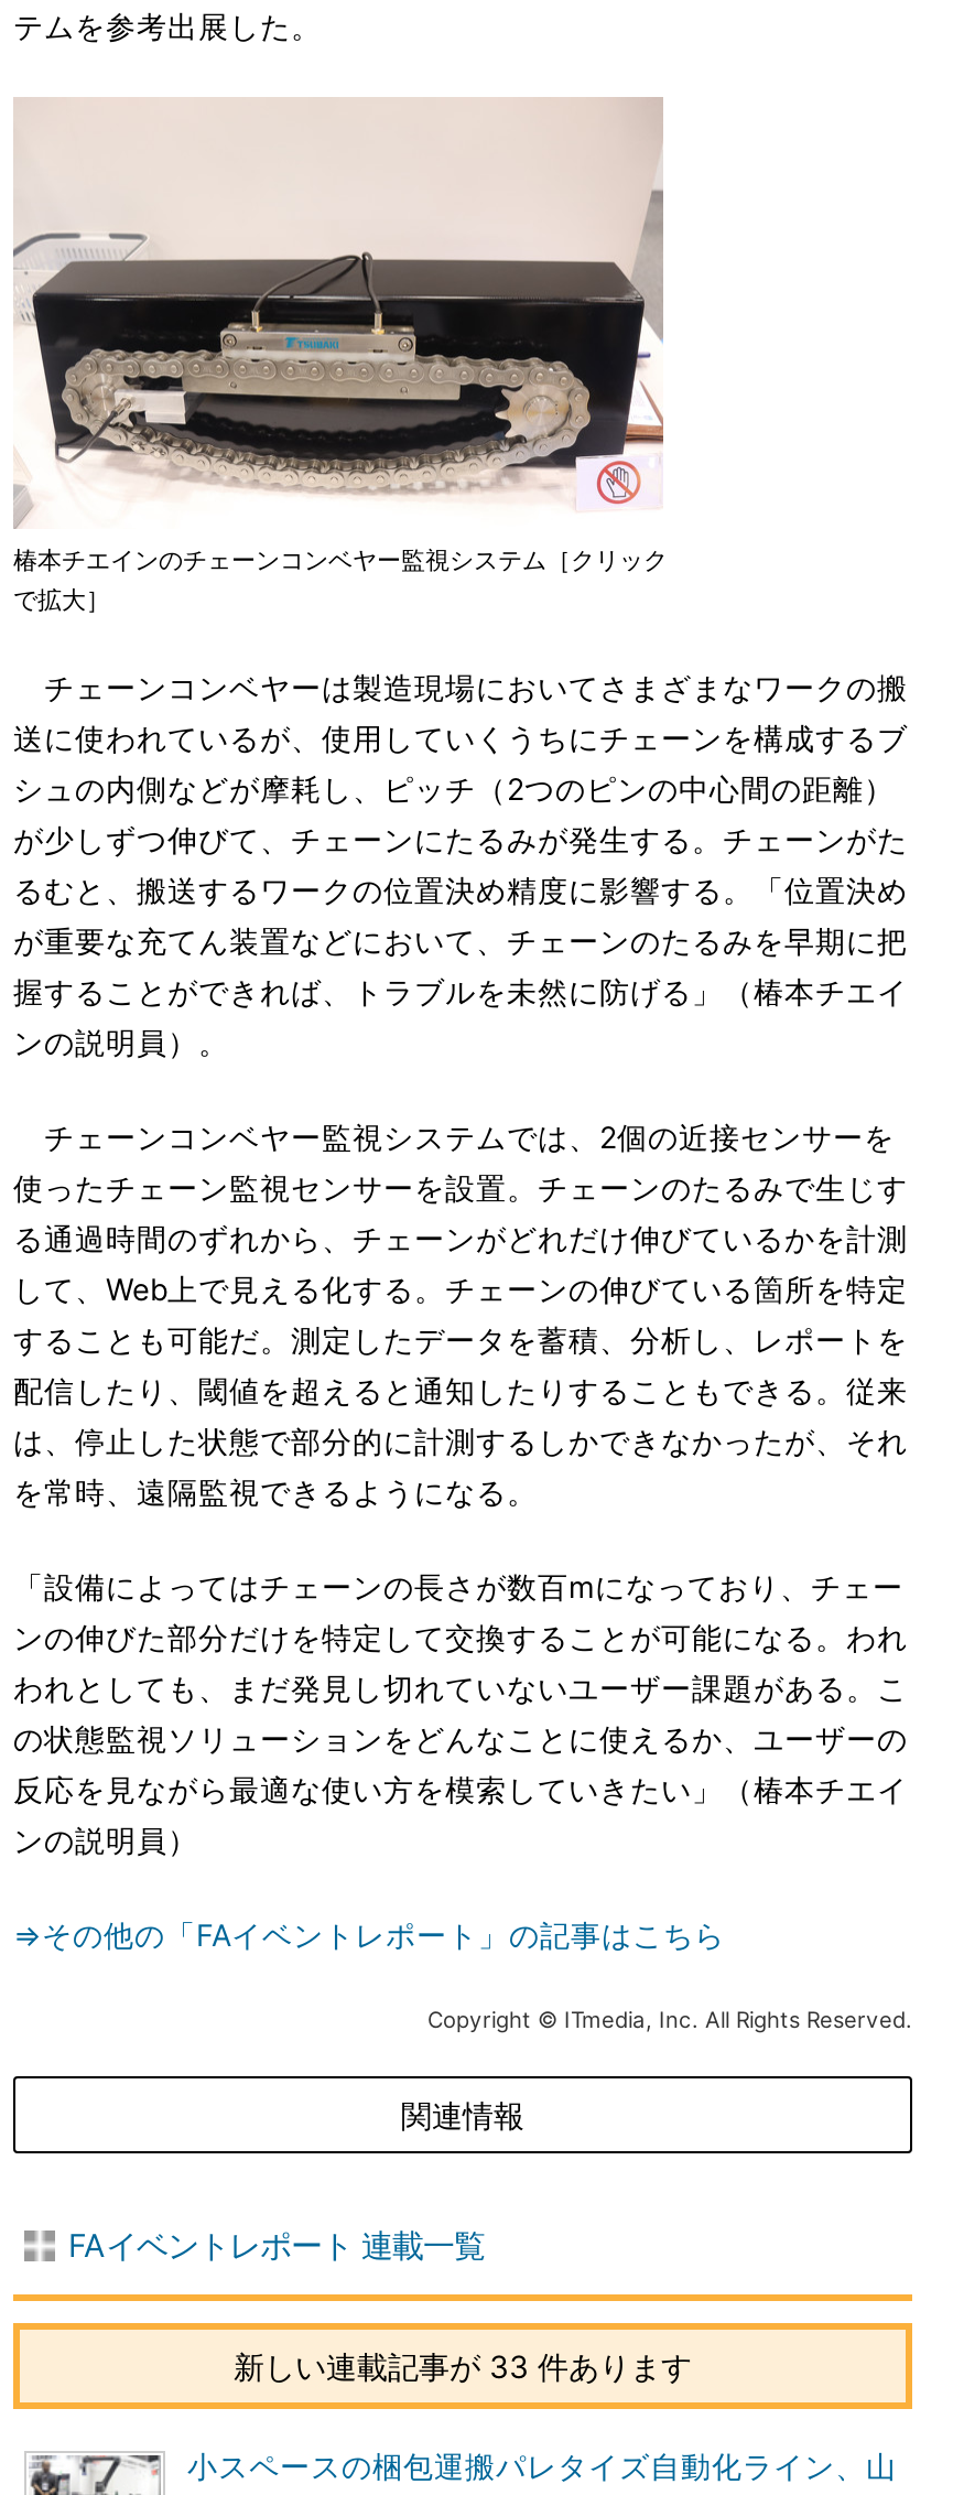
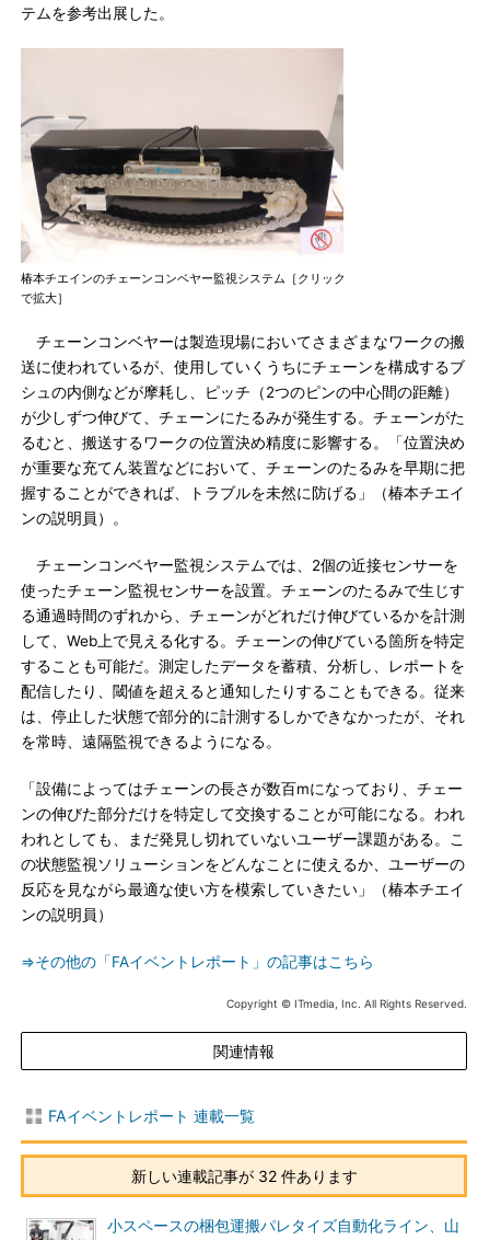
- 新しい連載記事が 33 件あります
+ 新しい連載記事が 32 件あります
